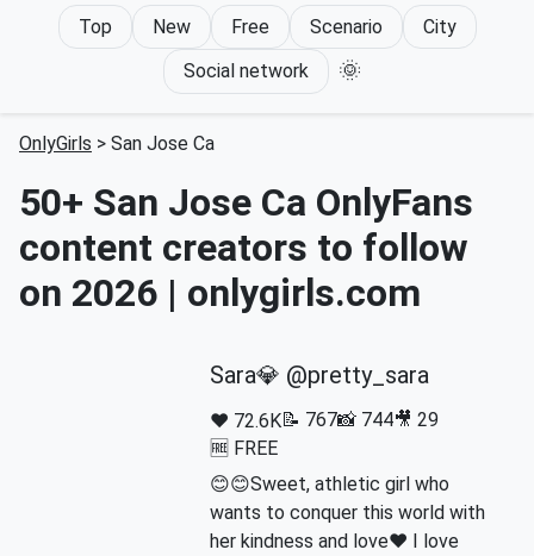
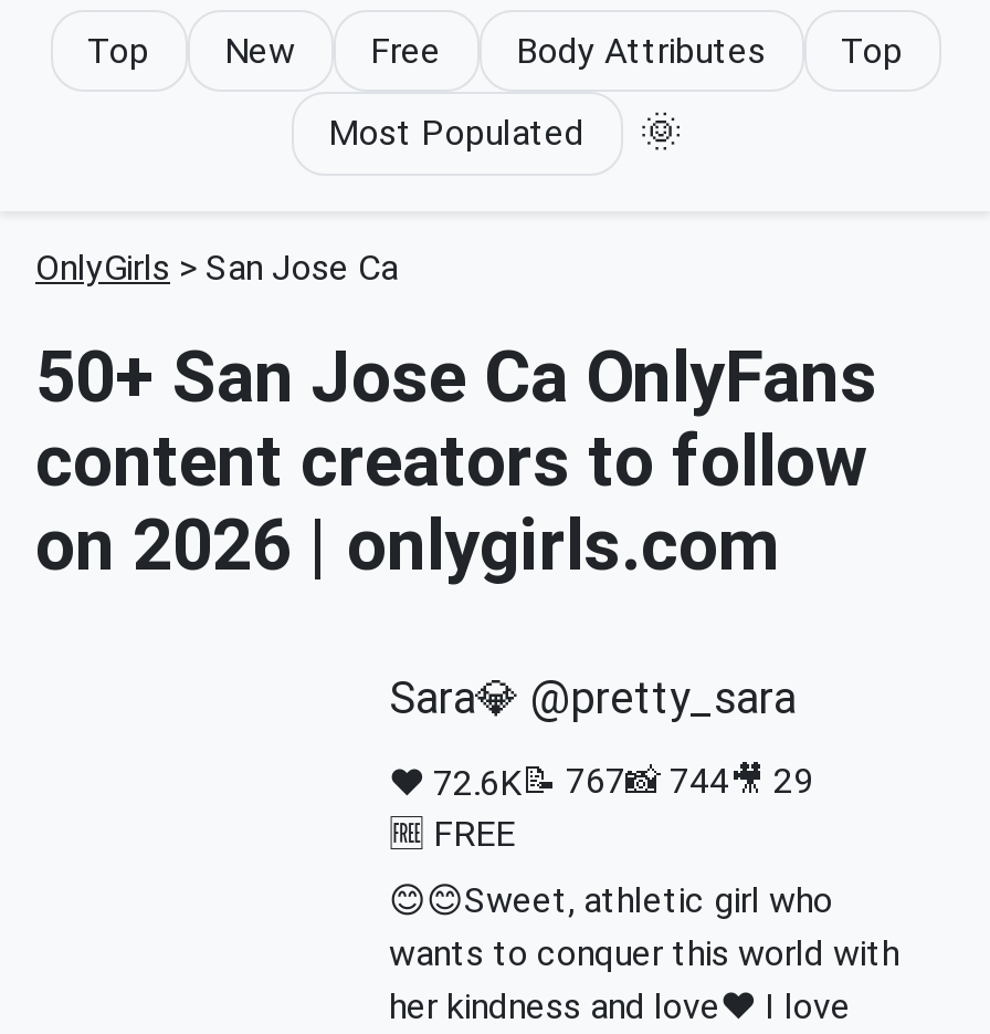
- Scenario
- City
+ Body Attributes
+ Top

- Social network
+ Most Populated
